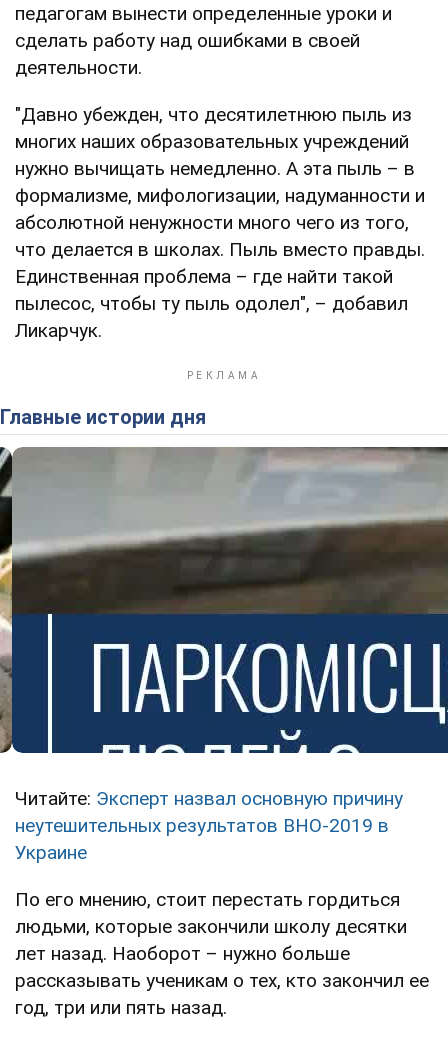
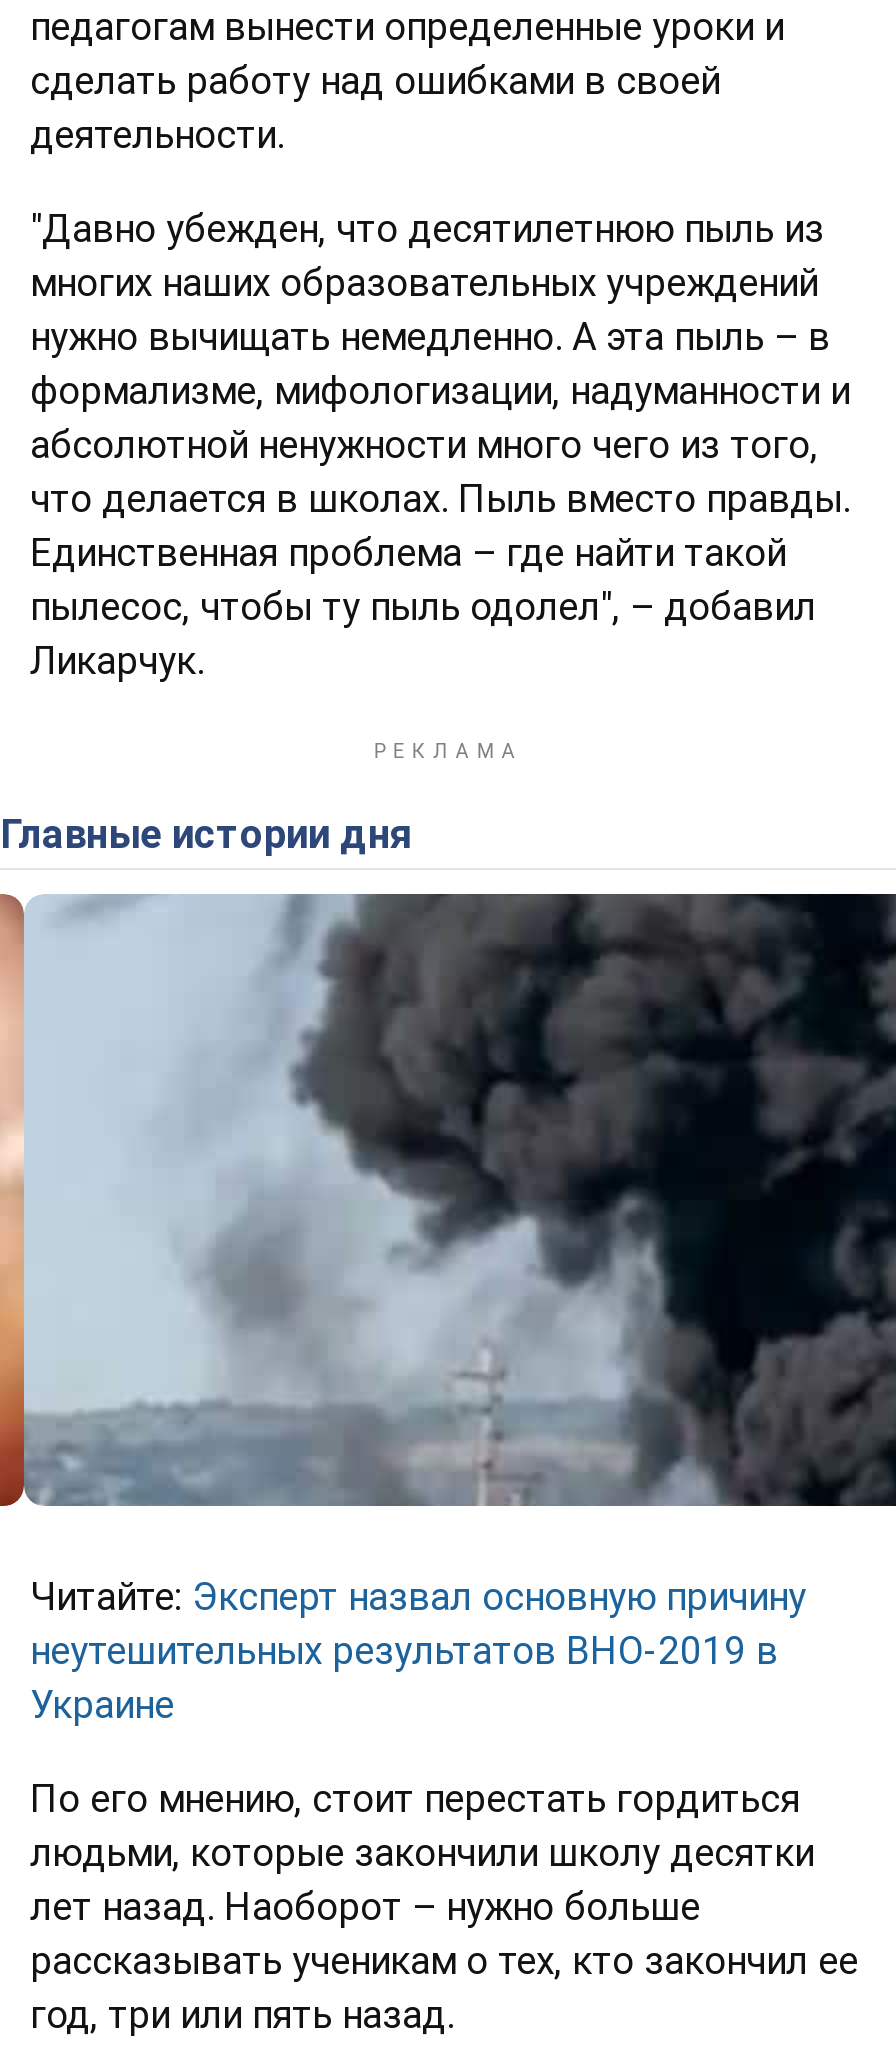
- [image]
+ [image]
